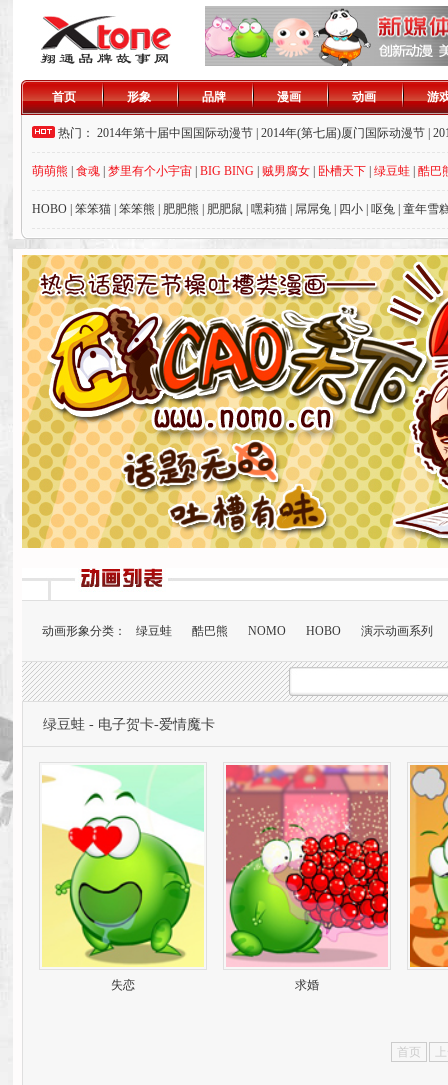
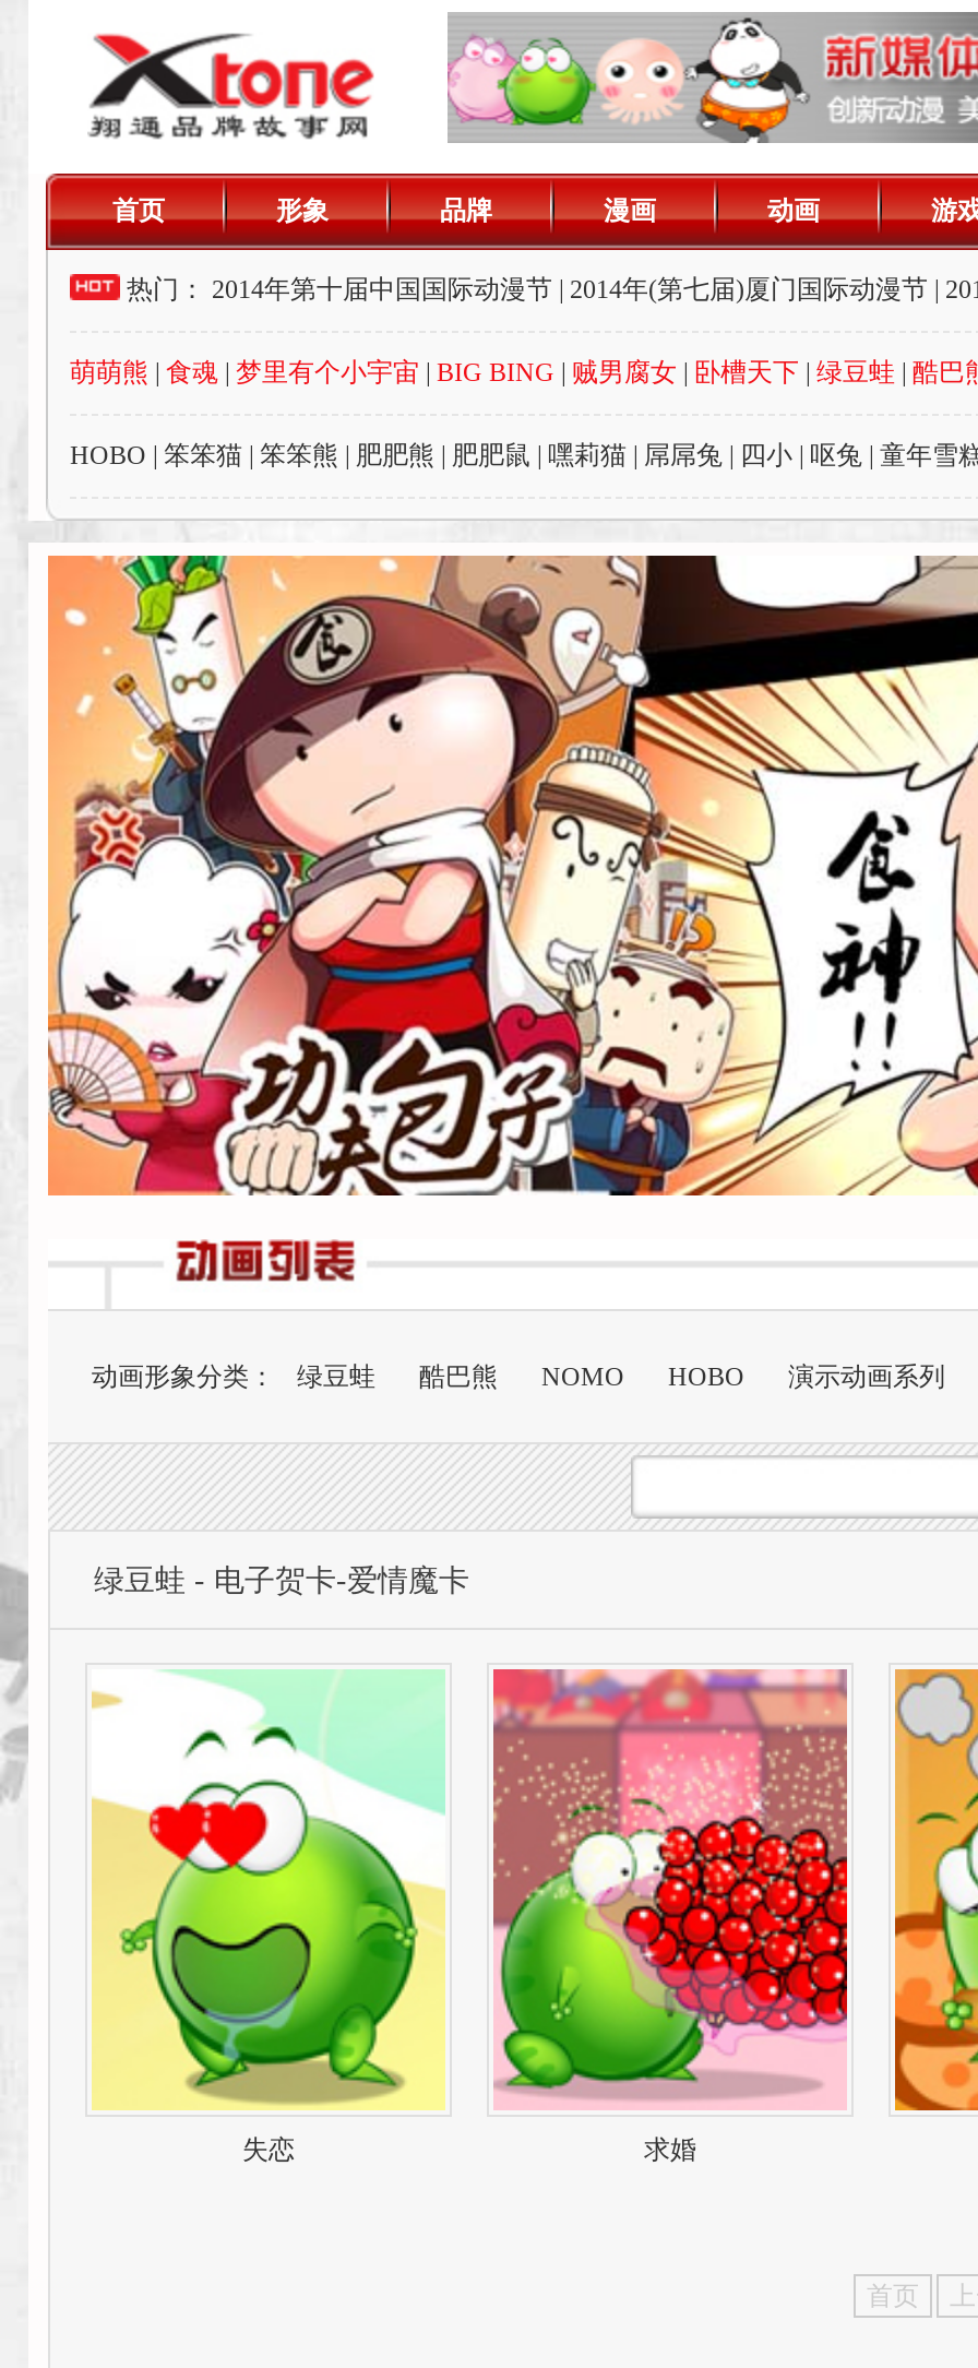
- [image]
+ [image]
